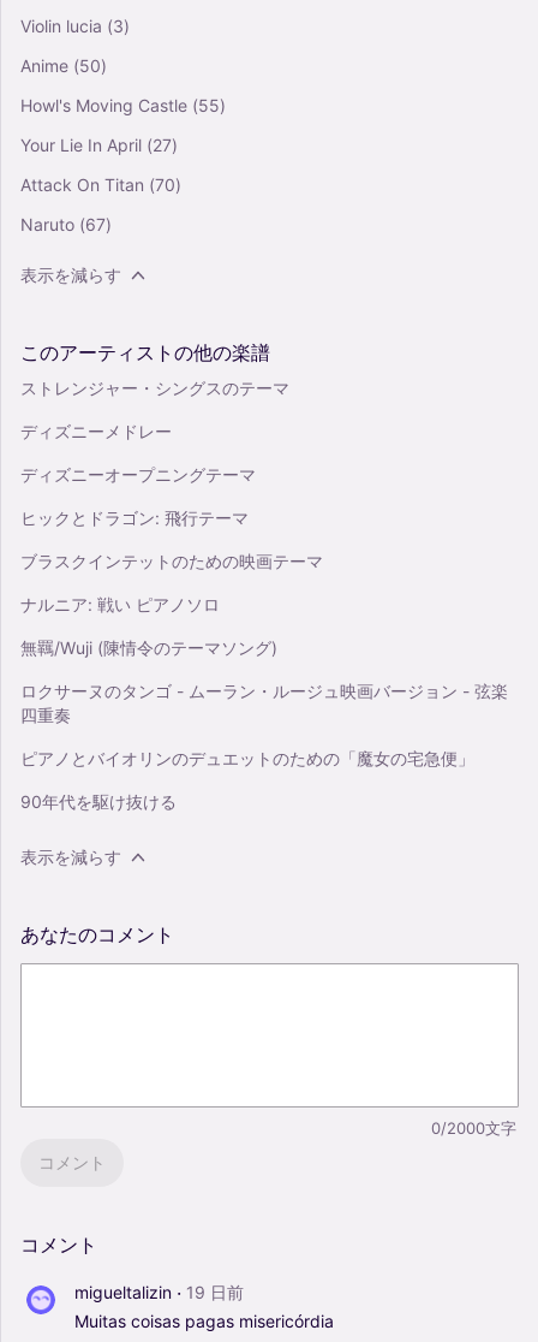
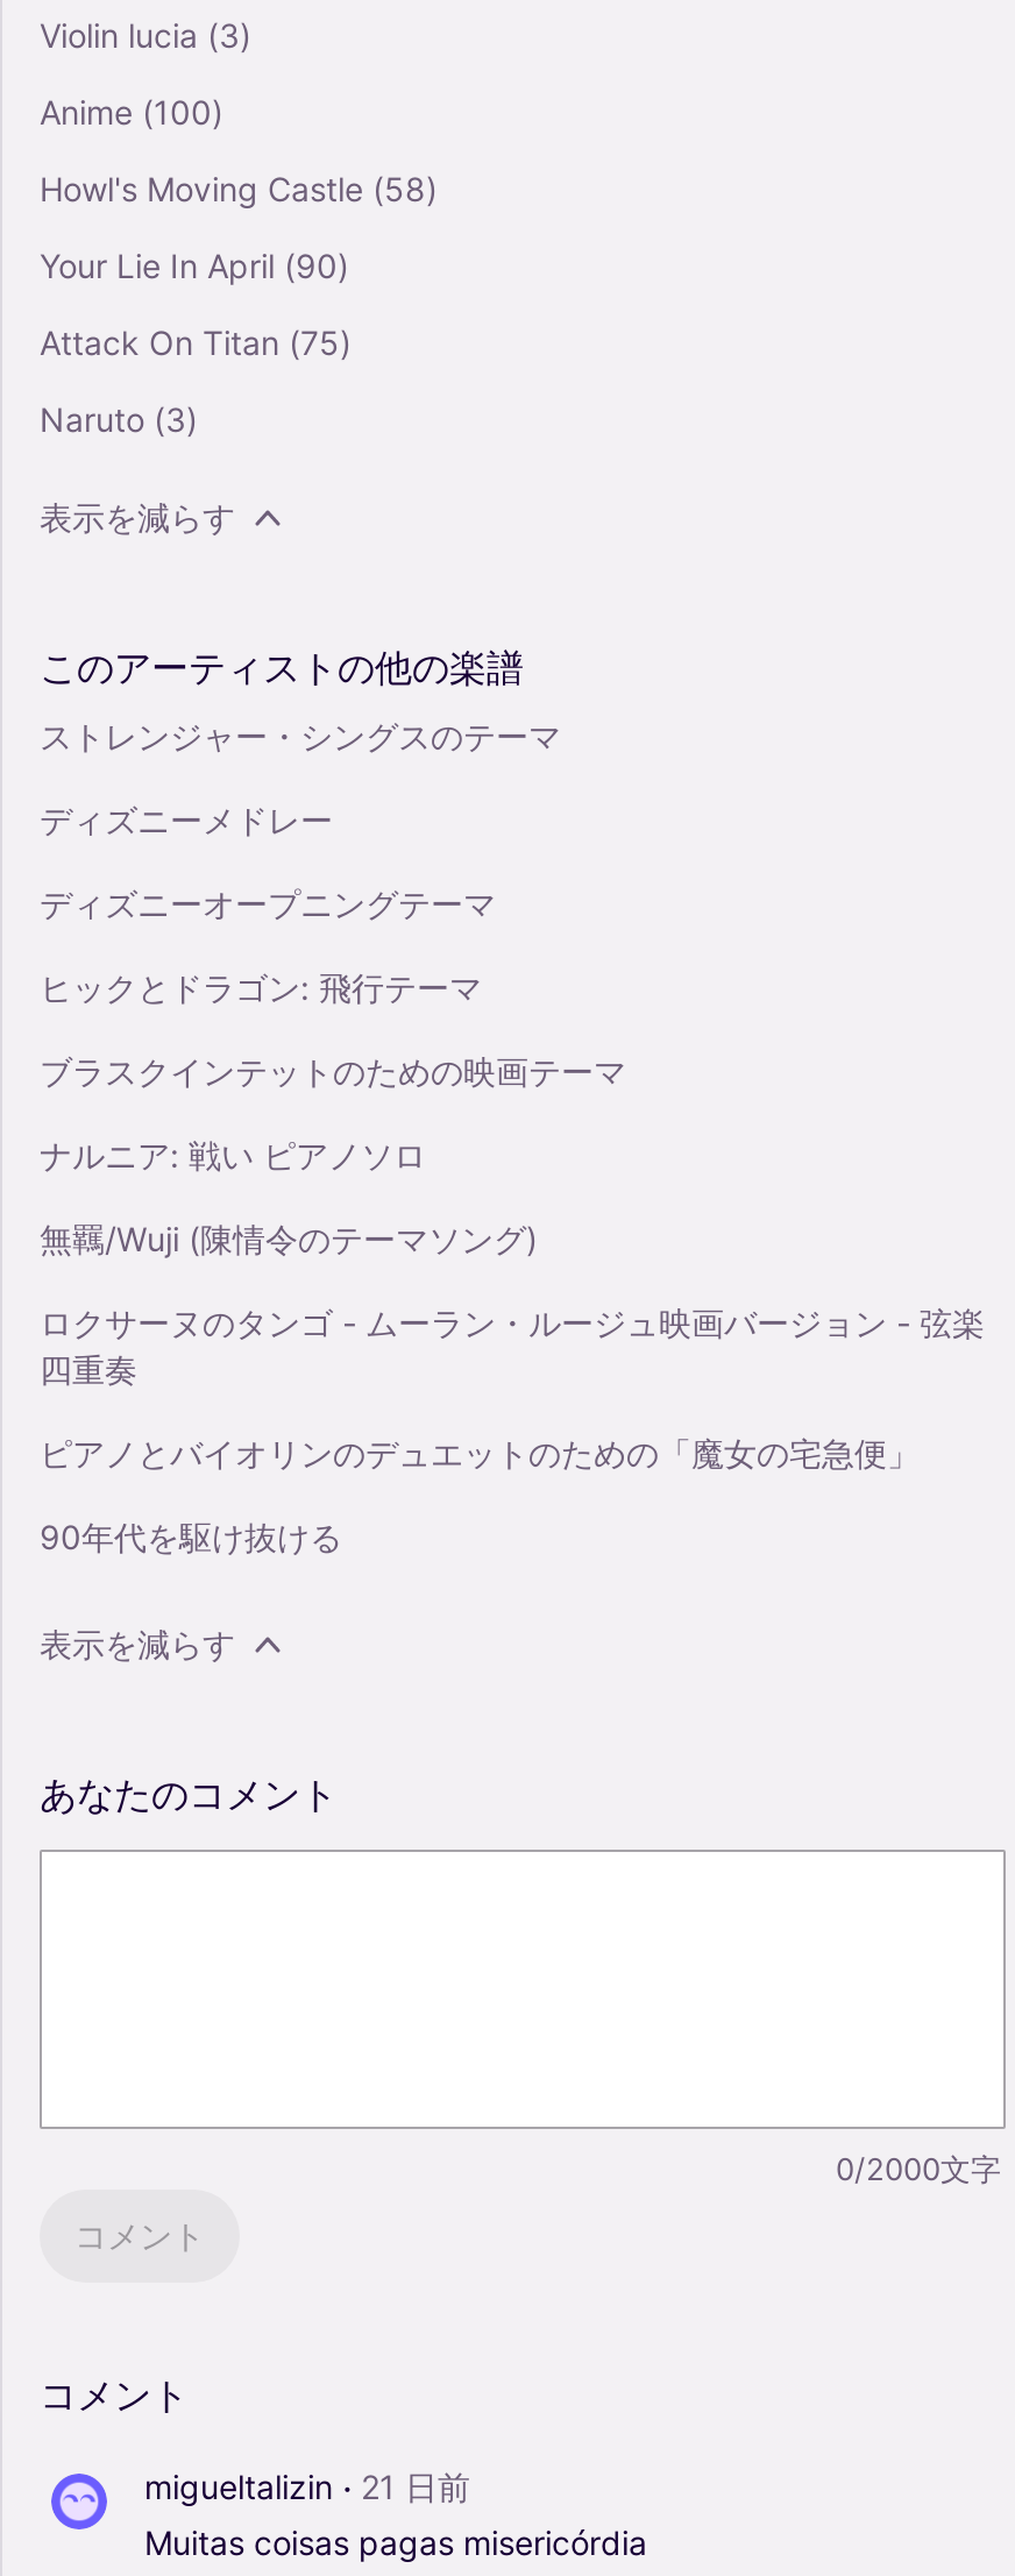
- Anime (50)
+ Anime (100)

- Howl's Moving Castle (55)
+ Howl's Moving Castle (58)

- Your Lie In April (27)
+ Your Lie In April (90)

- Attack On Titan (70)
+ Attack On Titan (75)

- Naruto (67)
+ Naruto (3)

- migueltalizin · 19 日前
+ migueltalizin · 21 日前
